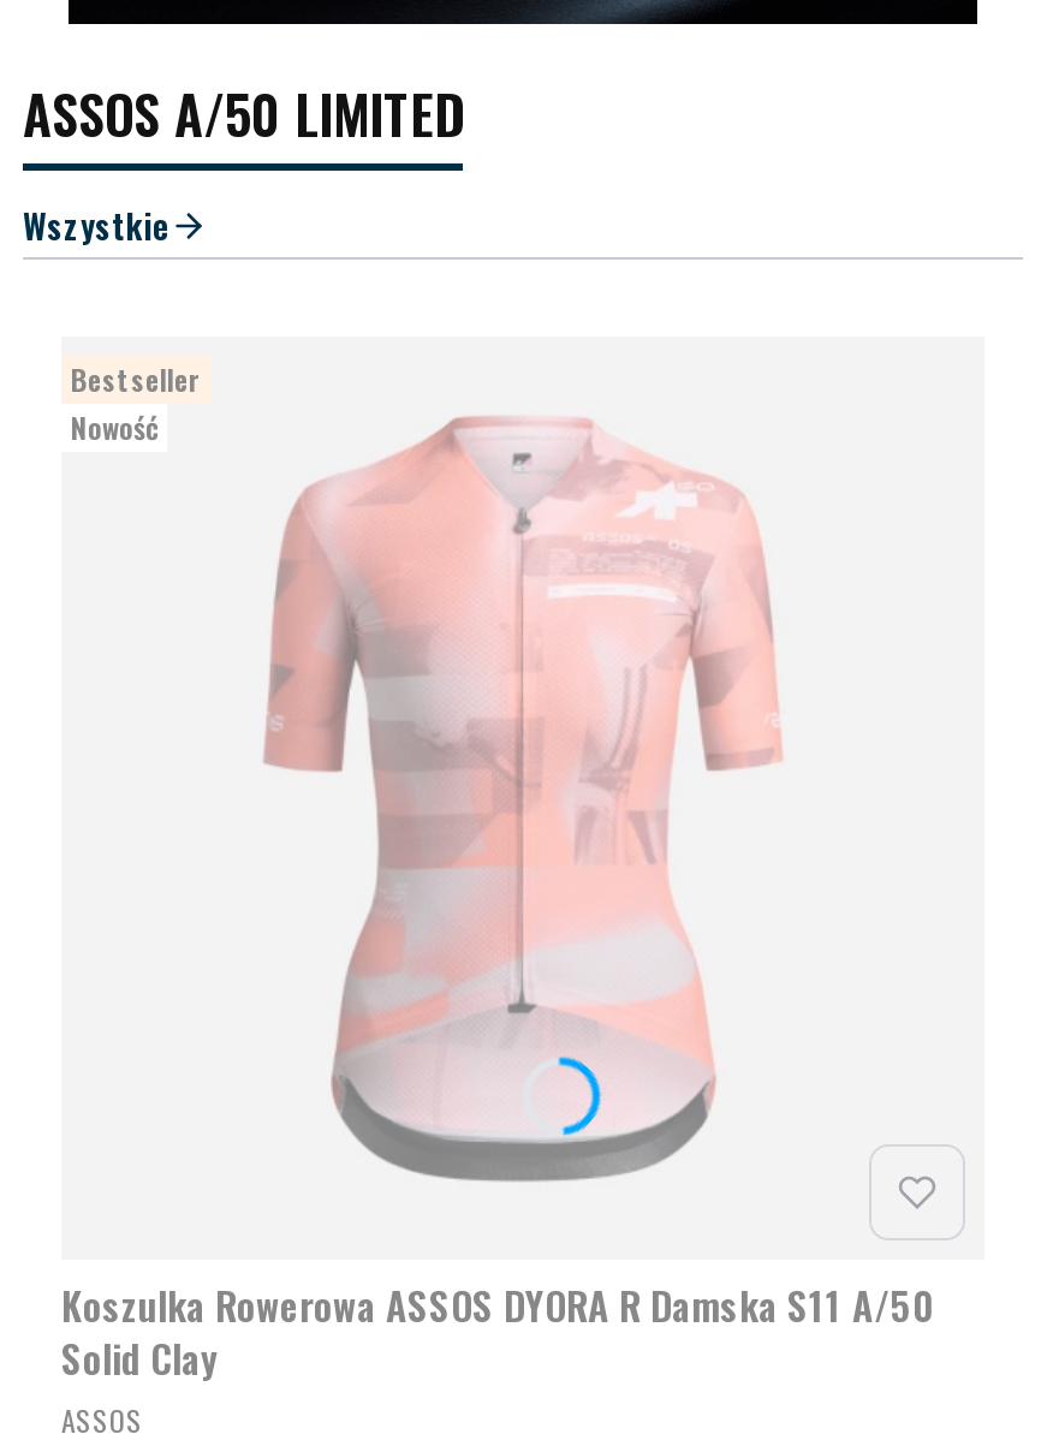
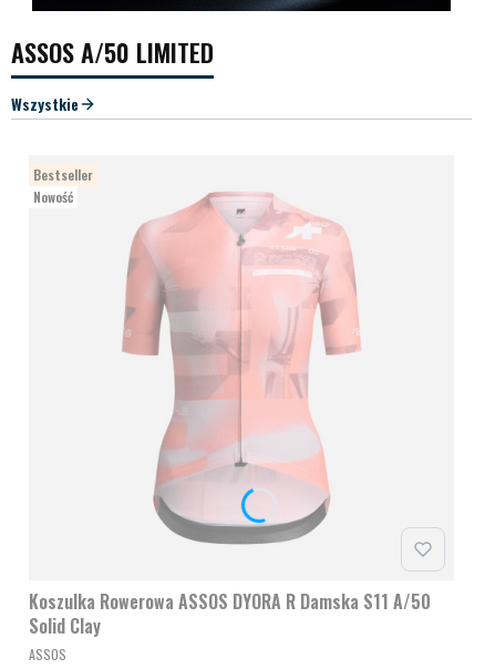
- [image]
+ [image]
